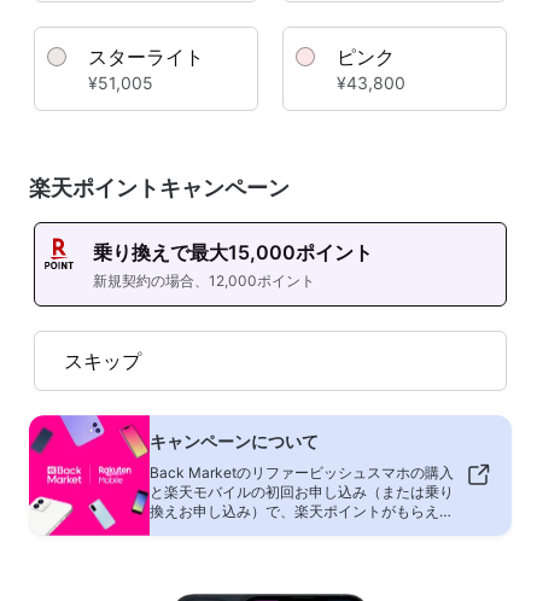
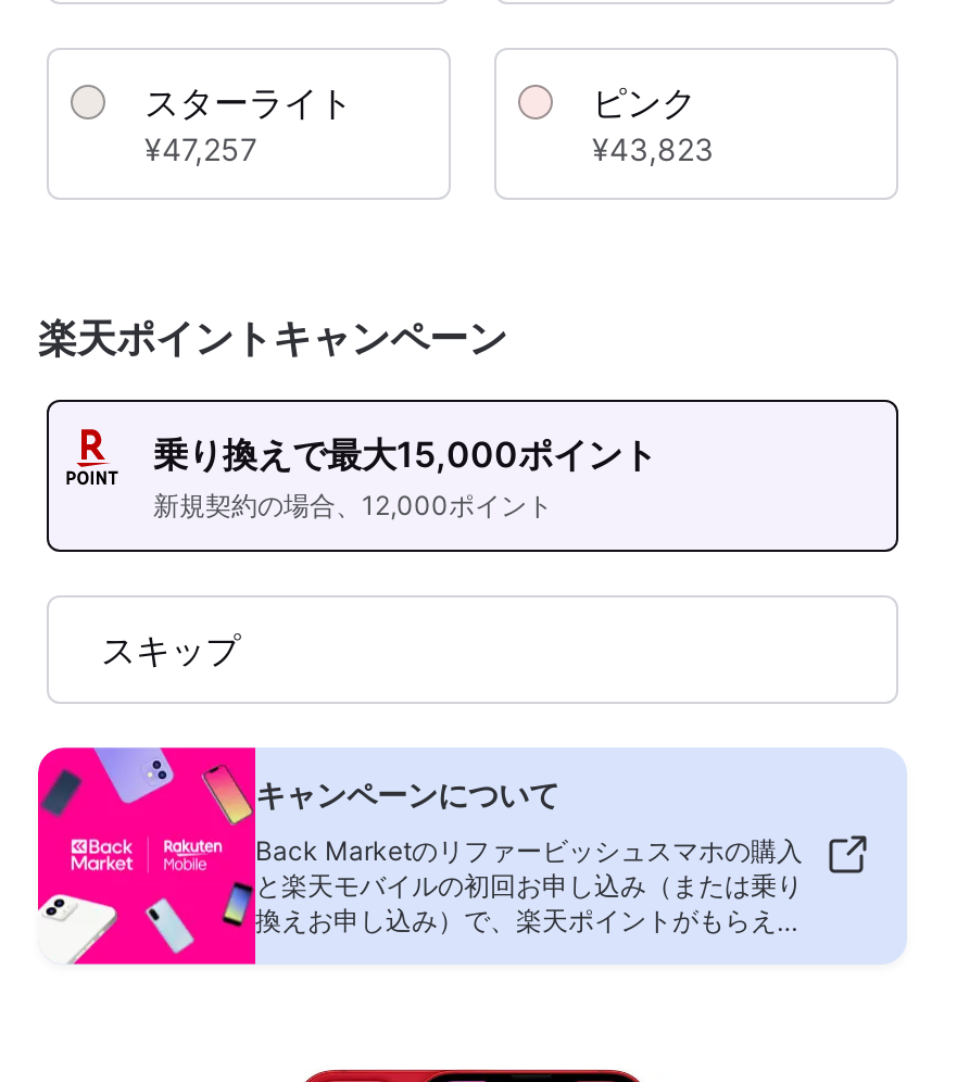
- ¥51,005
+ ¥47,257

- ¥43,800
+ ¥43,823
